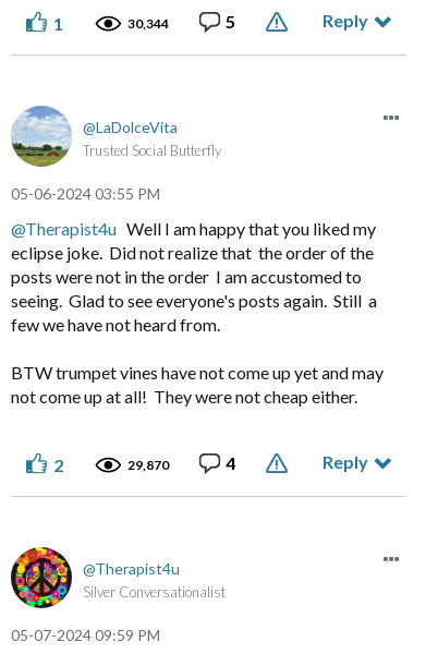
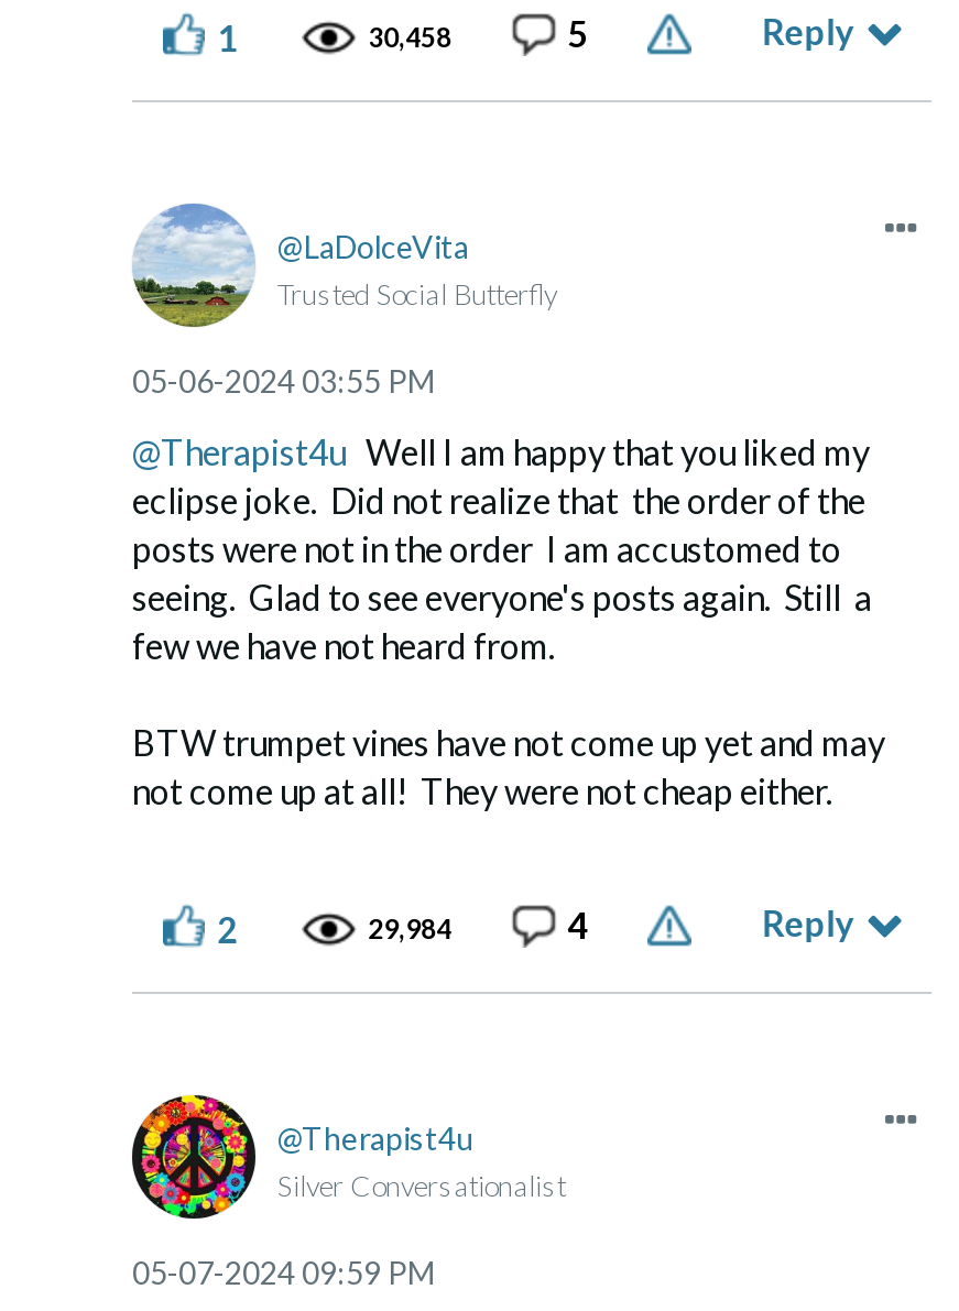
- 30,344
+ 30,458

- 29,870
+ 29,984
